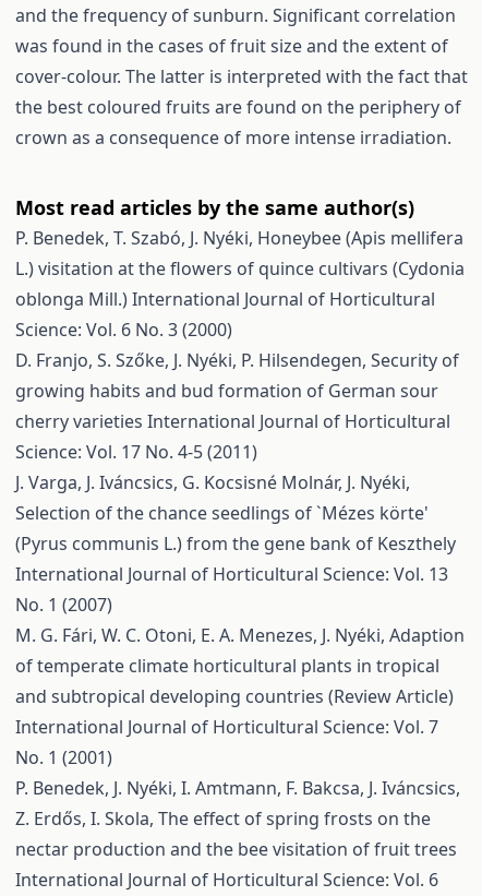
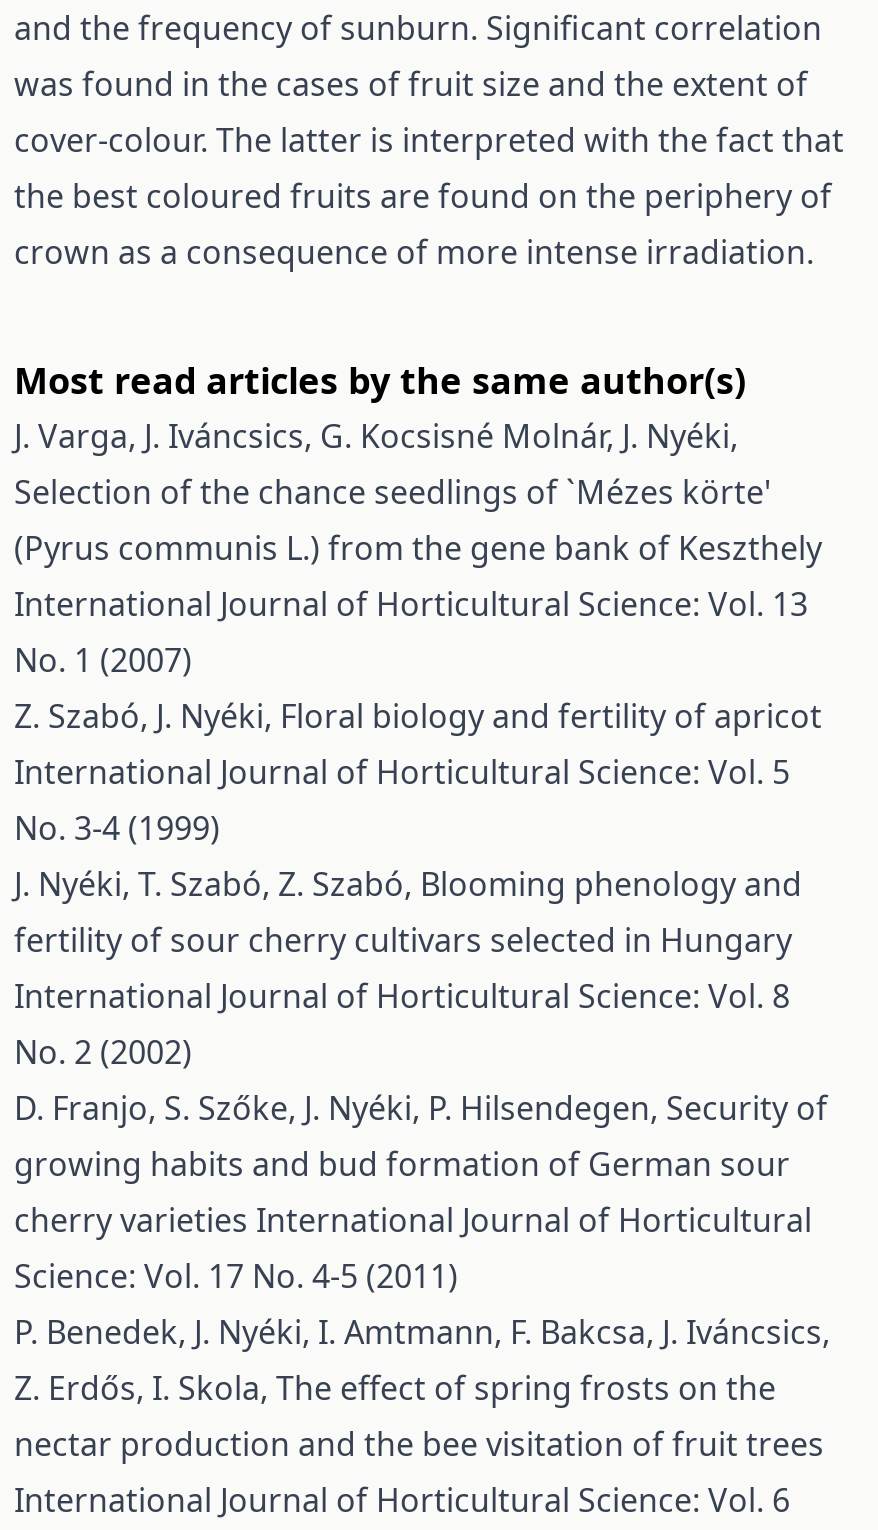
- P. Benedek, T. Szabó, J. Nyéki, Honeybee (Apis mellifera
- L.) visitation at the flowers of quince cultivars (Cydonia
- oblonga Mill.) International Journal of Horticultural
- Science: Vol. 6 No. 3 (2000)

moved down: D. Franjo, S. Szőke, J. Nyéki, P. Hilsendegen, Security of | growing habits and bud formation of German sour | cherry varieties International Journal of Horticultural | Science: Vol. 17 No. 4-5 (2011)

moved up: J. Varga, J. Iváncsics, G. Kocsisné Molnár, J. Nyéki, | Selection of the chance seedlings of `Mézes körte' | (Pyrus communis L.) from the gene bank of Keszthely | International Journal of Horticultural Science: Vol. 13 | No. 1 (2007)

- M. G. Fári, W. C. Otoni, E. A. Menezes, J. Nyéki, Adaption
- of temperate climate horticultural plants in tropical
- and subtropical developing countries (Review Article)
- International Journal of Horticultural Science: Vol. 7
- No. 1 (2001)
+ Z. Szabó, J. Nyéki, Floral biology and fertility of apricot
+ International Journal of Horticultural Science: Vol. 5
+ No. 3-4 (1999)
+ J. Nyéki, T. Szabó, Z. Szabó, Blooming phenology and
+ fertility of sour cherry cultivars selected in Hungary
+ International Journal of Horticultural Science: Vol. 8
+ No. 2 (2002)
